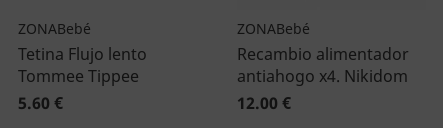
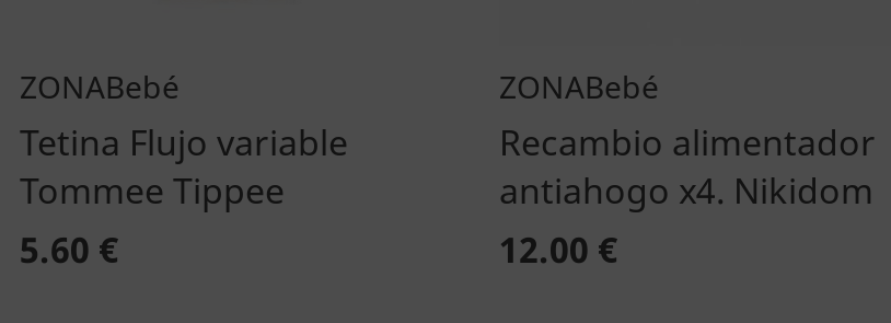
- Tetina Flujo lento
+ Tetina Flujo variable
